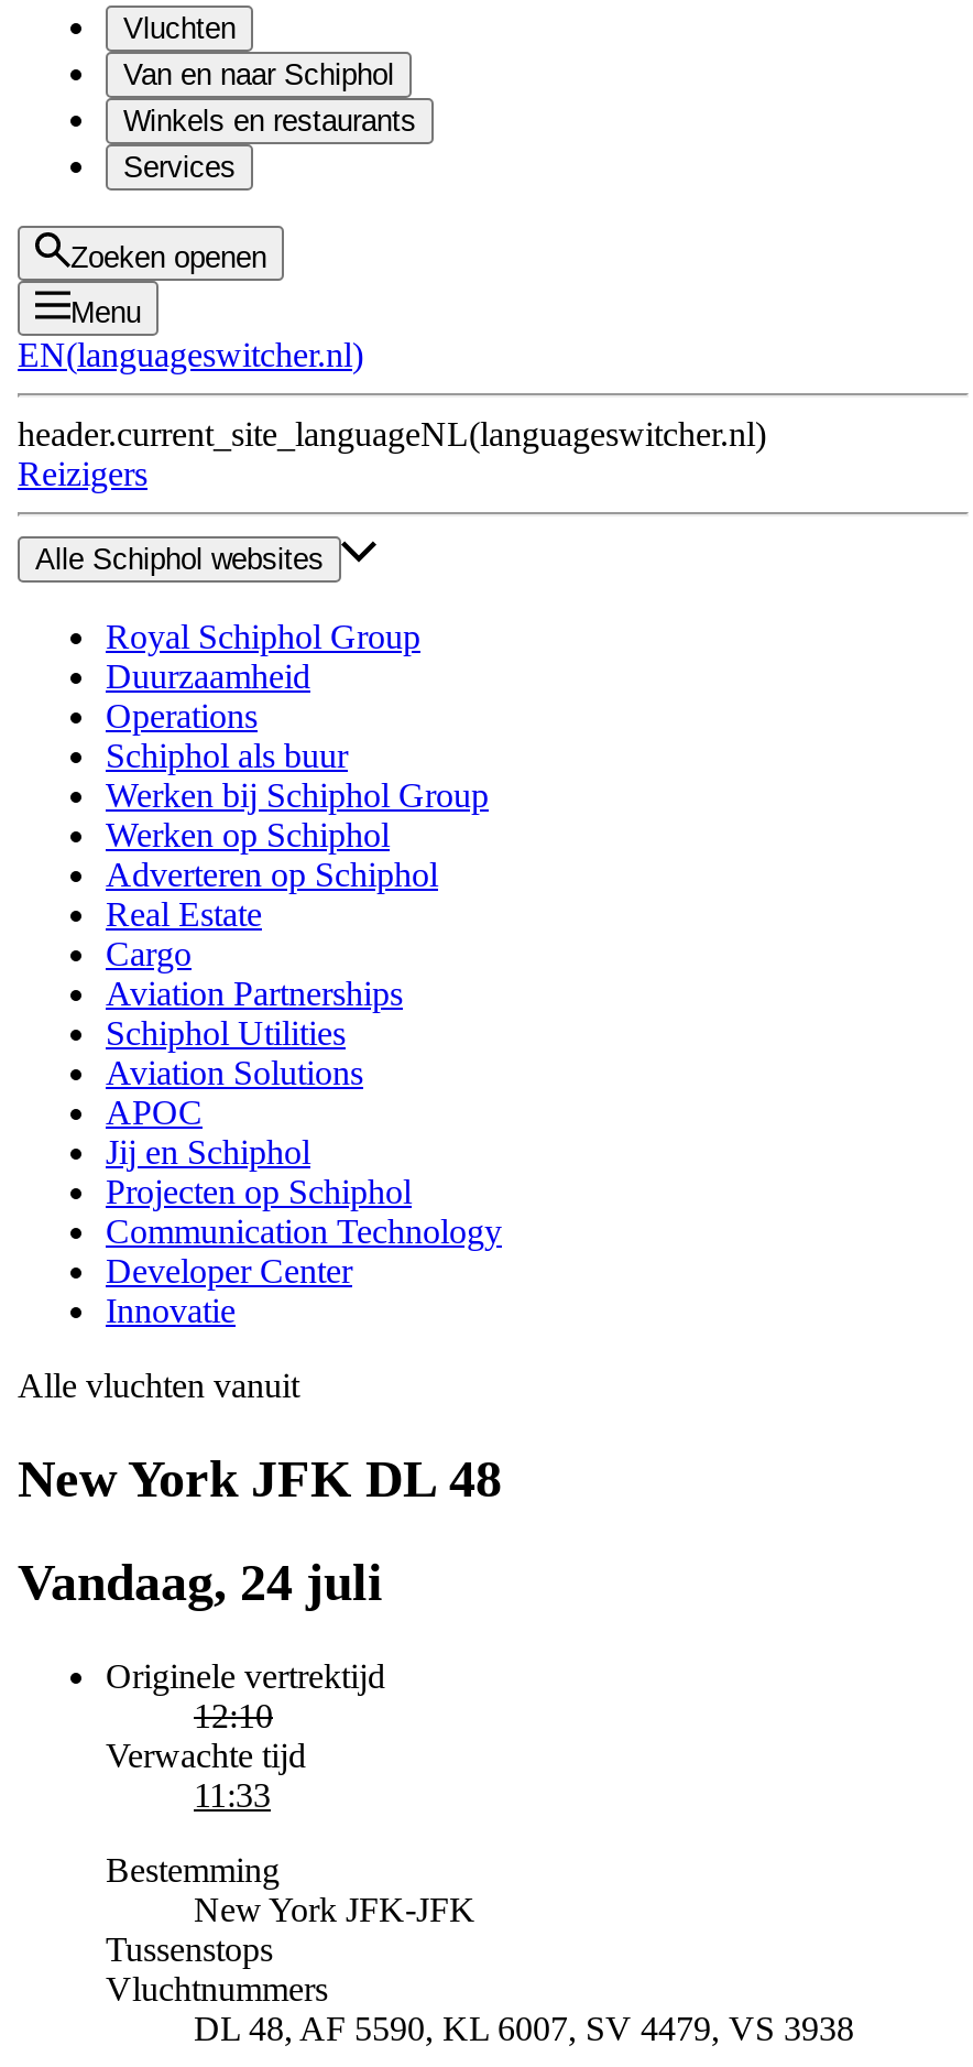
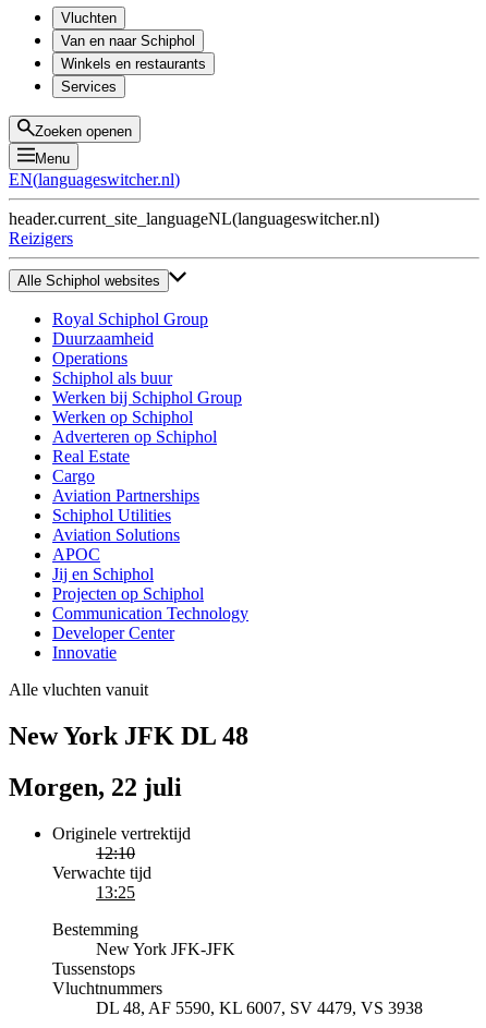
- Vandaag, 24 juli
+ Morgen, 22 juli

- 11:33
+ 13:25
